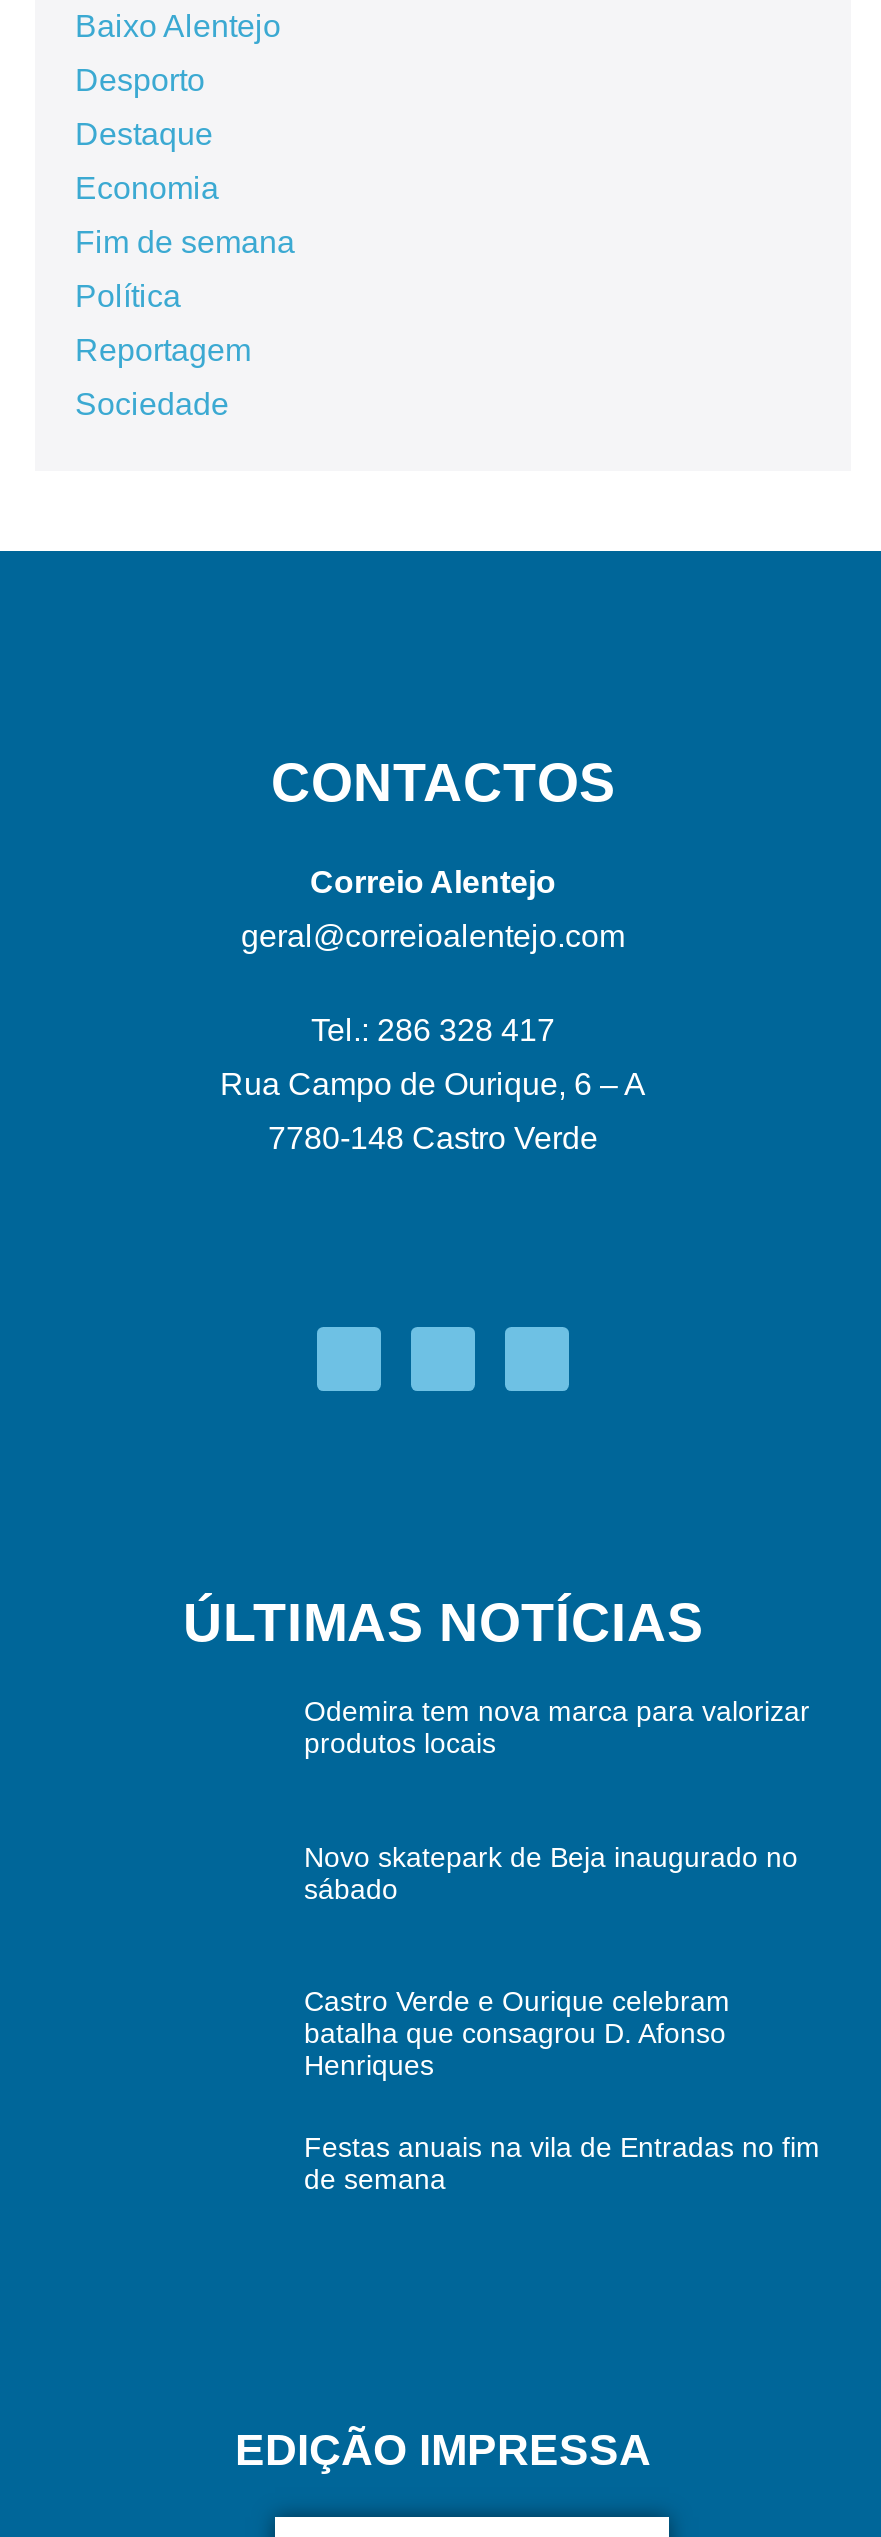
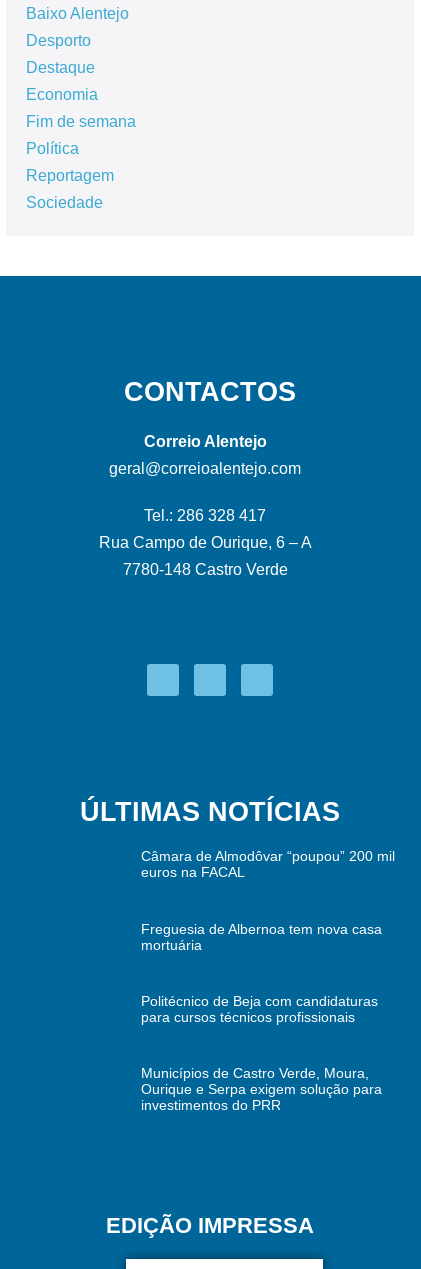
- Odemira tem nova marca para valorizar
- produtos locais
+ Câmara de Almodôvar “poupou” 200 mil
+ euros na FACAL

- Novo skatepark de Beja inaugurado no
- sábado
+ Freguesia de Albernoa tem nova casa
+ mortuária

- Castro Verde e Ourique celebram
- batalha que consagrou D. Afonso
- Henriques
+ Politécnico de Beja com candidaturas
+ para cursos técnicos profissionais

- Festas anuais na vila de Entradas no fim
- de semana
+ Municípios de Castro Verde, Moura,
+ Ourique e Serpa exigem solução para
+ investimentos do PRR
